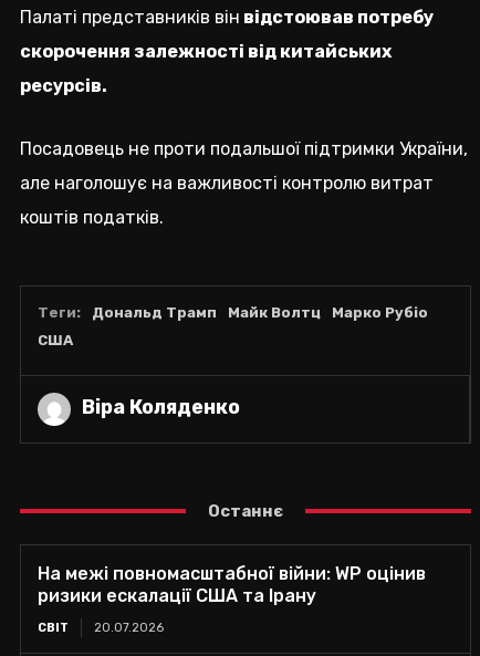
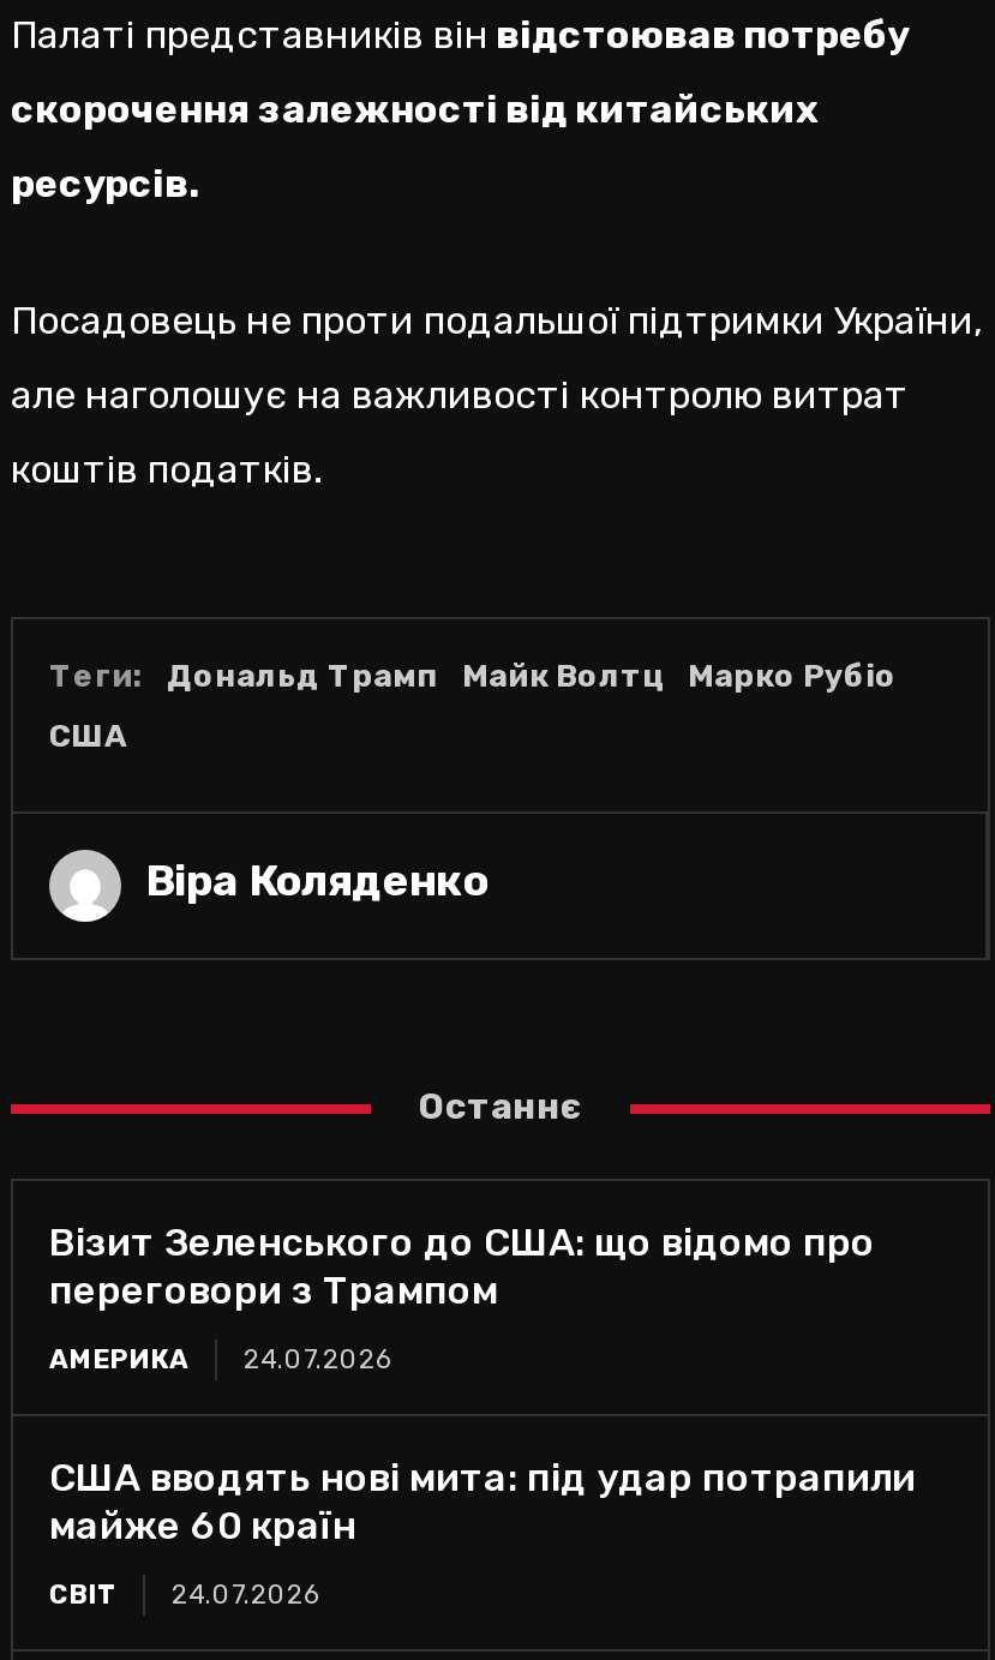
- На межі повномасштабної війни: WP оцінив
- ризики ескалації США та Ірану
+ Візит Зеленського до США: що відомо про
+ переговори з Трампом
+ АМЕРИКА
+ 24.07.2026
+ США вводять нові мита: під удар потрапили
+ майже 60 країн

- СВІТ 20.07.2026
+ СВІТ 24.07.2026
